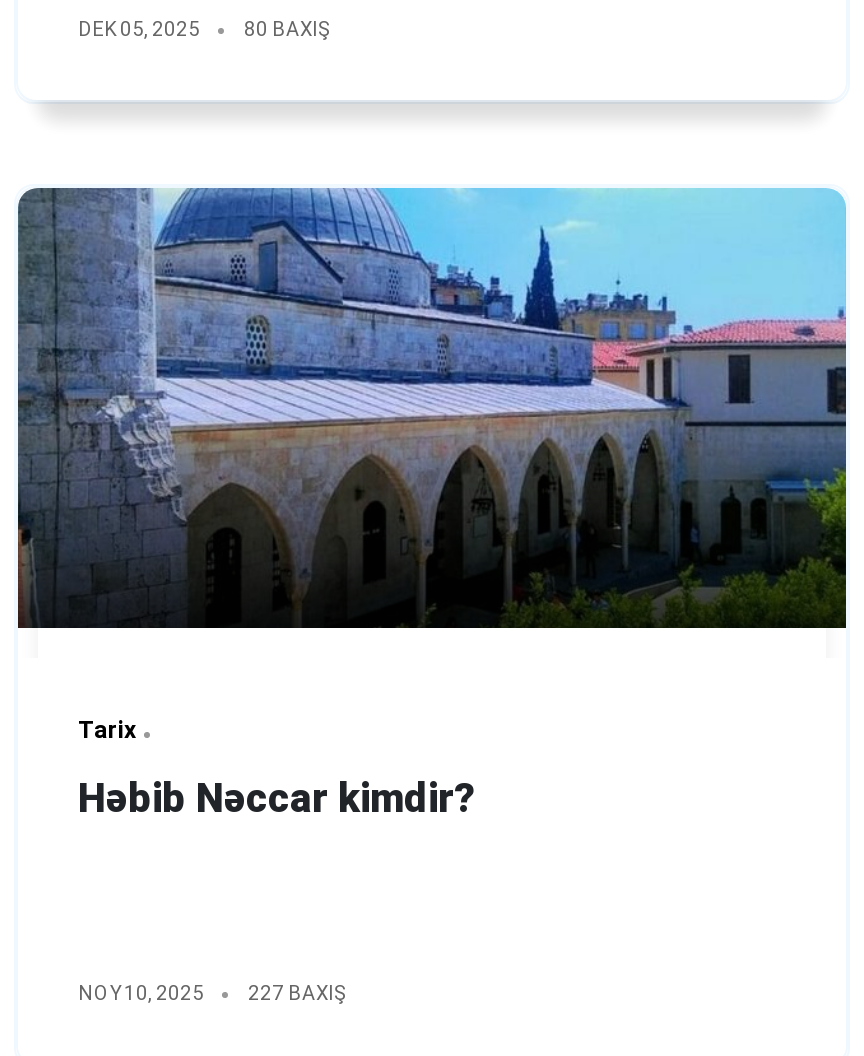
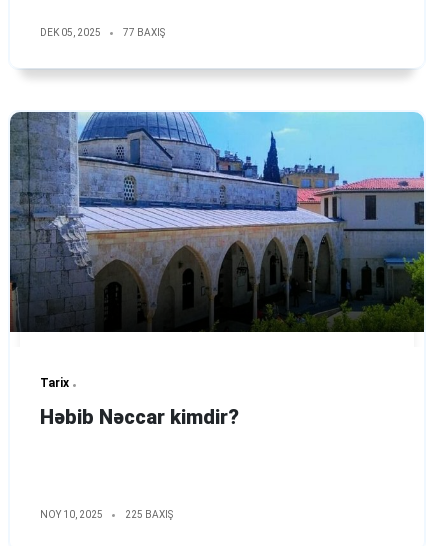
- DEK 05, 2025 80 BAXIŞ
+ DEK 05, 2025 77 BAXIŞ

- NOY 10, 2025 227 BAXIŞ
+ NOY 10, 2025 225 BAXIŞ
